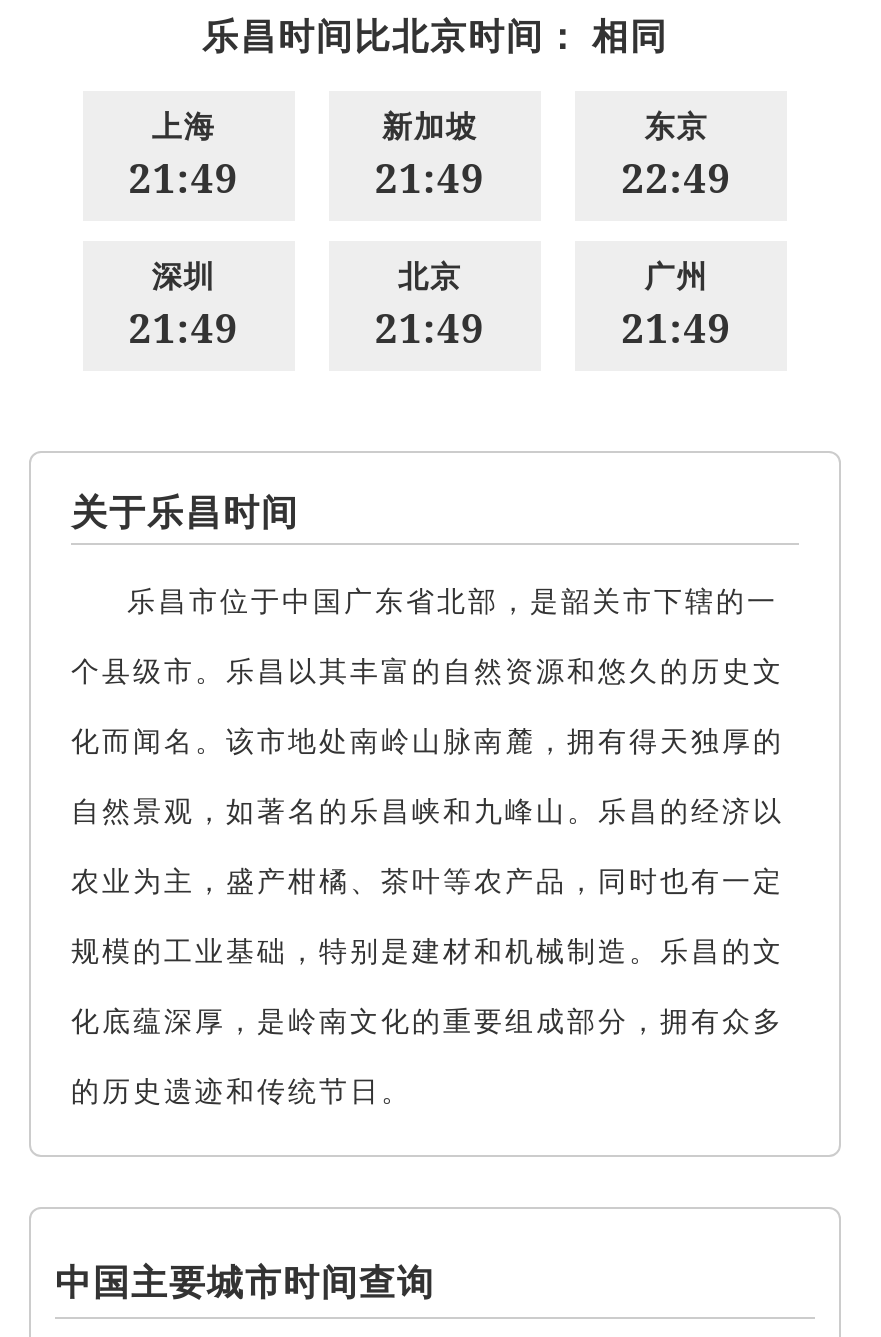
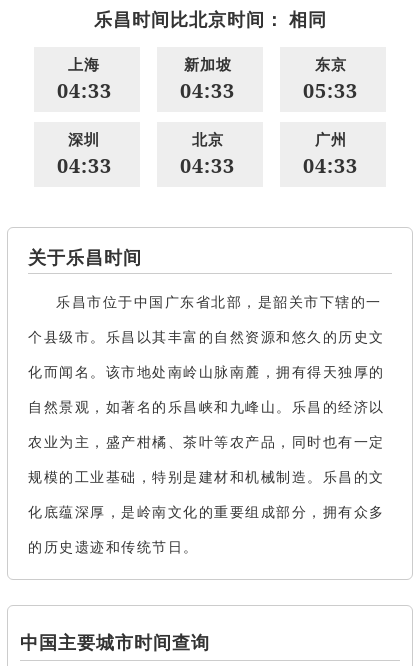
- 21:49
+ 04:33

- 21:49
+ 04:33

- 22:49
+ 05:33

- 21:49
+ 04:33

- 21:49
+ 04:33

- 21:49
+ 04:33
